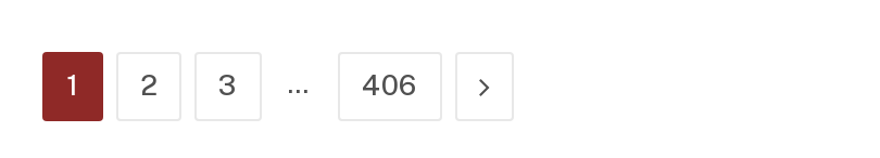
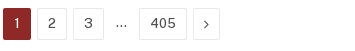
- 406
+ 405
